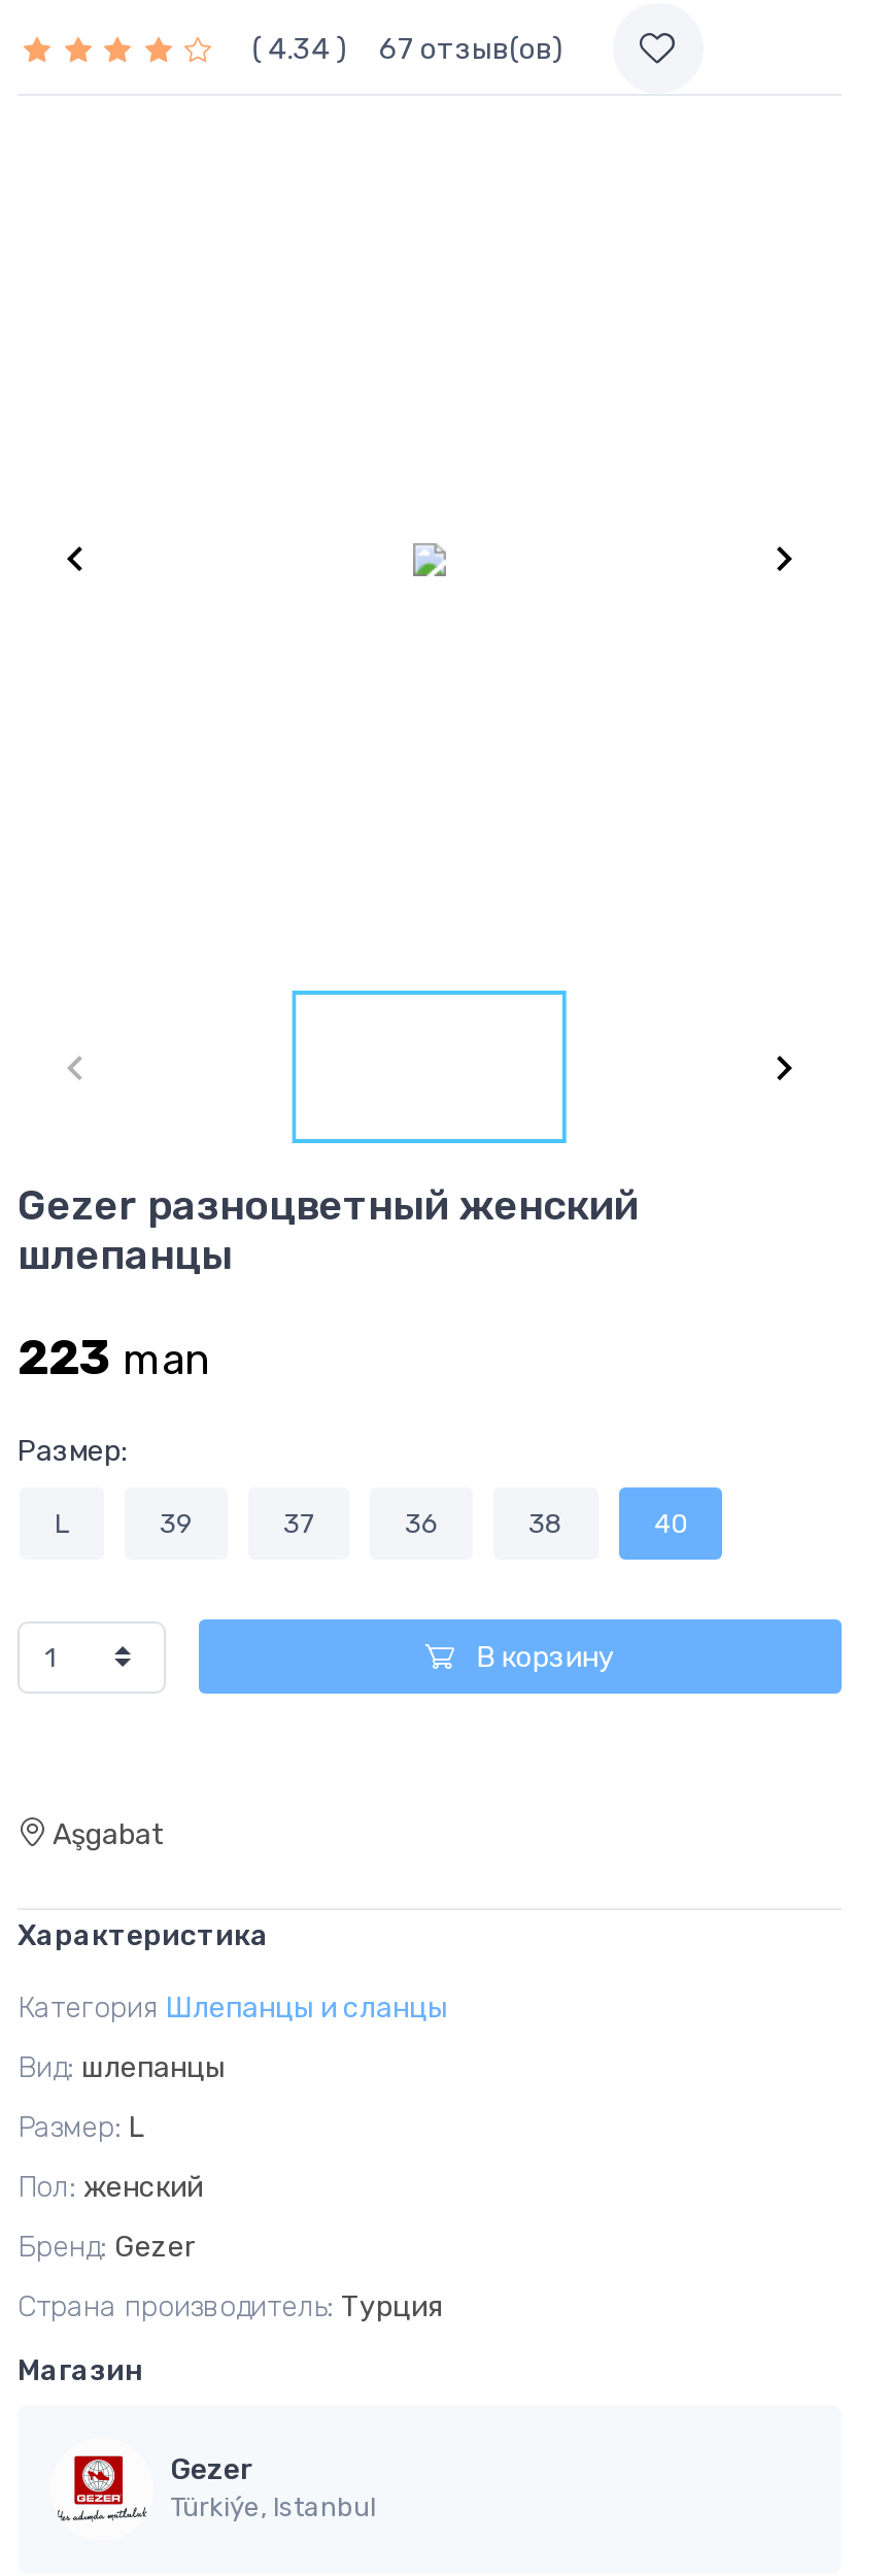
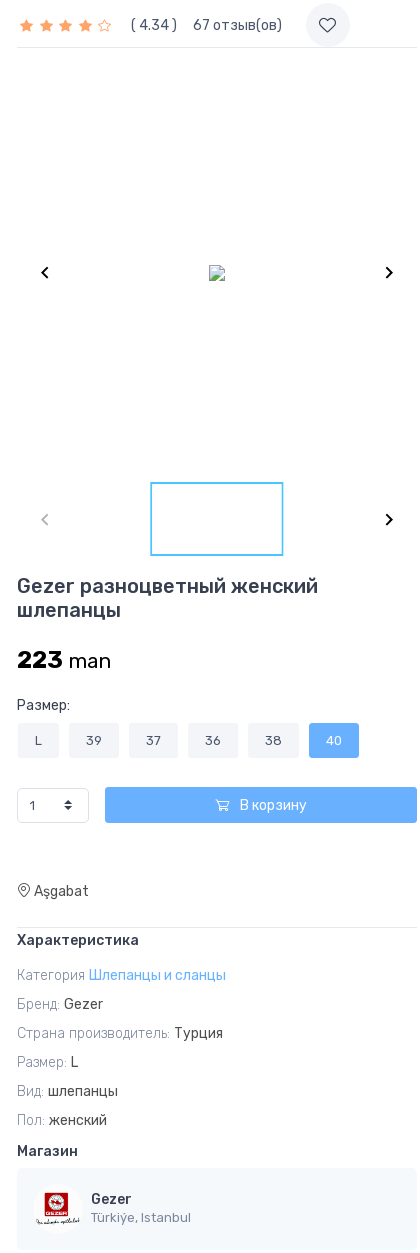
moved down: Размер: L | Вид: шлепанцы | Пол: женский

moved up: Бренд: Gezer | Страна производитель: Турция
